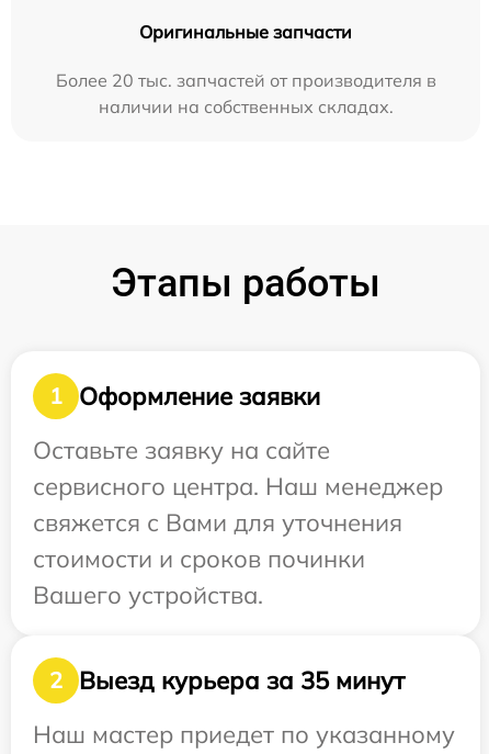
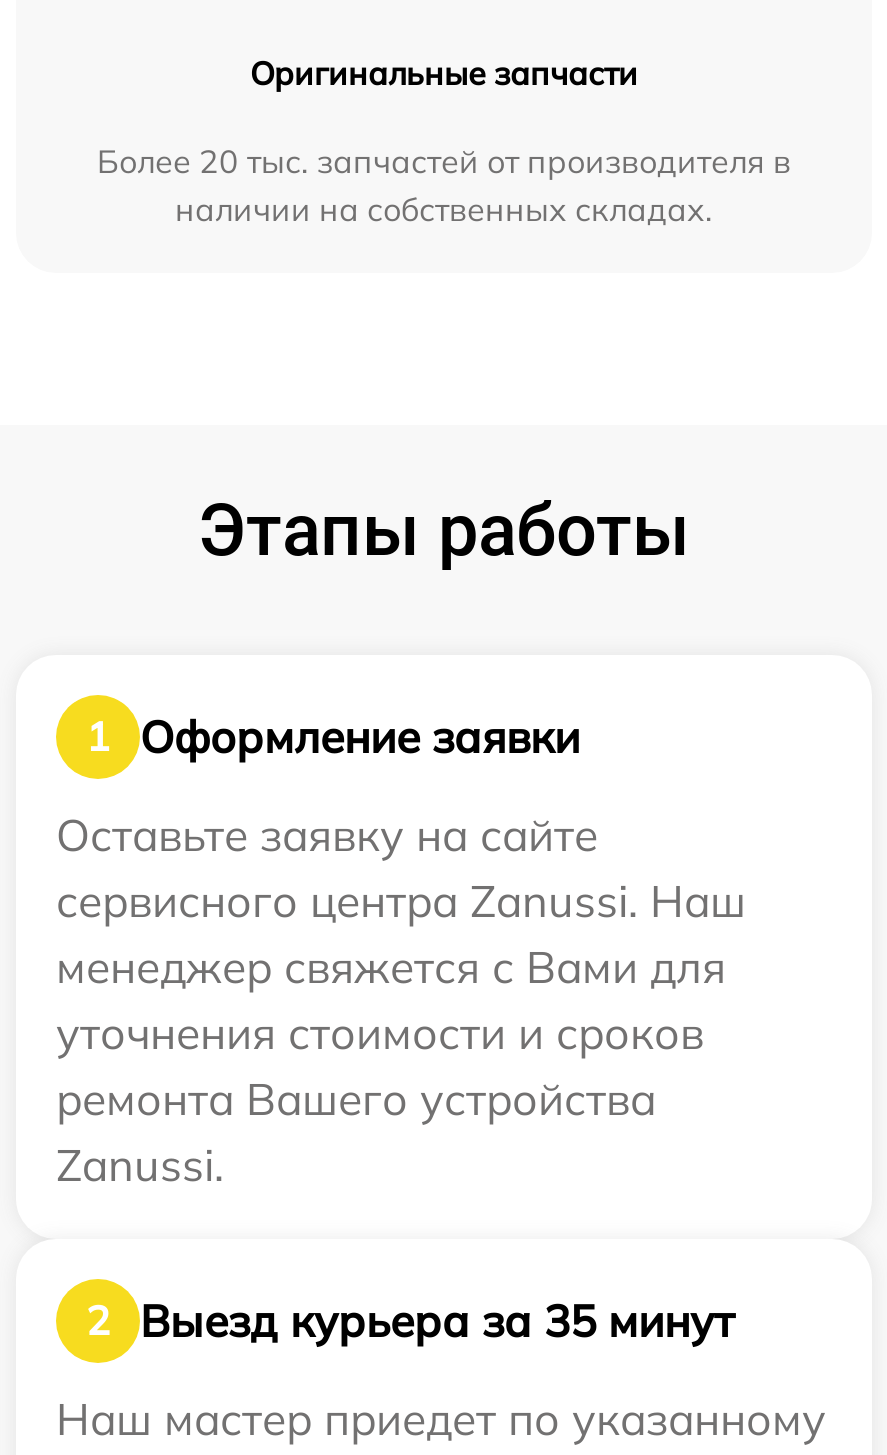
- сервисного центра. Наш менеджер
- свяжется с Вами для уточнения
- стоимости и сроков починки
- Вашего устройства.
+ сервисного центра Zanussi. Наш
+ менеджер свяжется с Вами для
+ уточнения стоимости и сроков
+ ремонта Вашего устройства
+ Zanussi.
